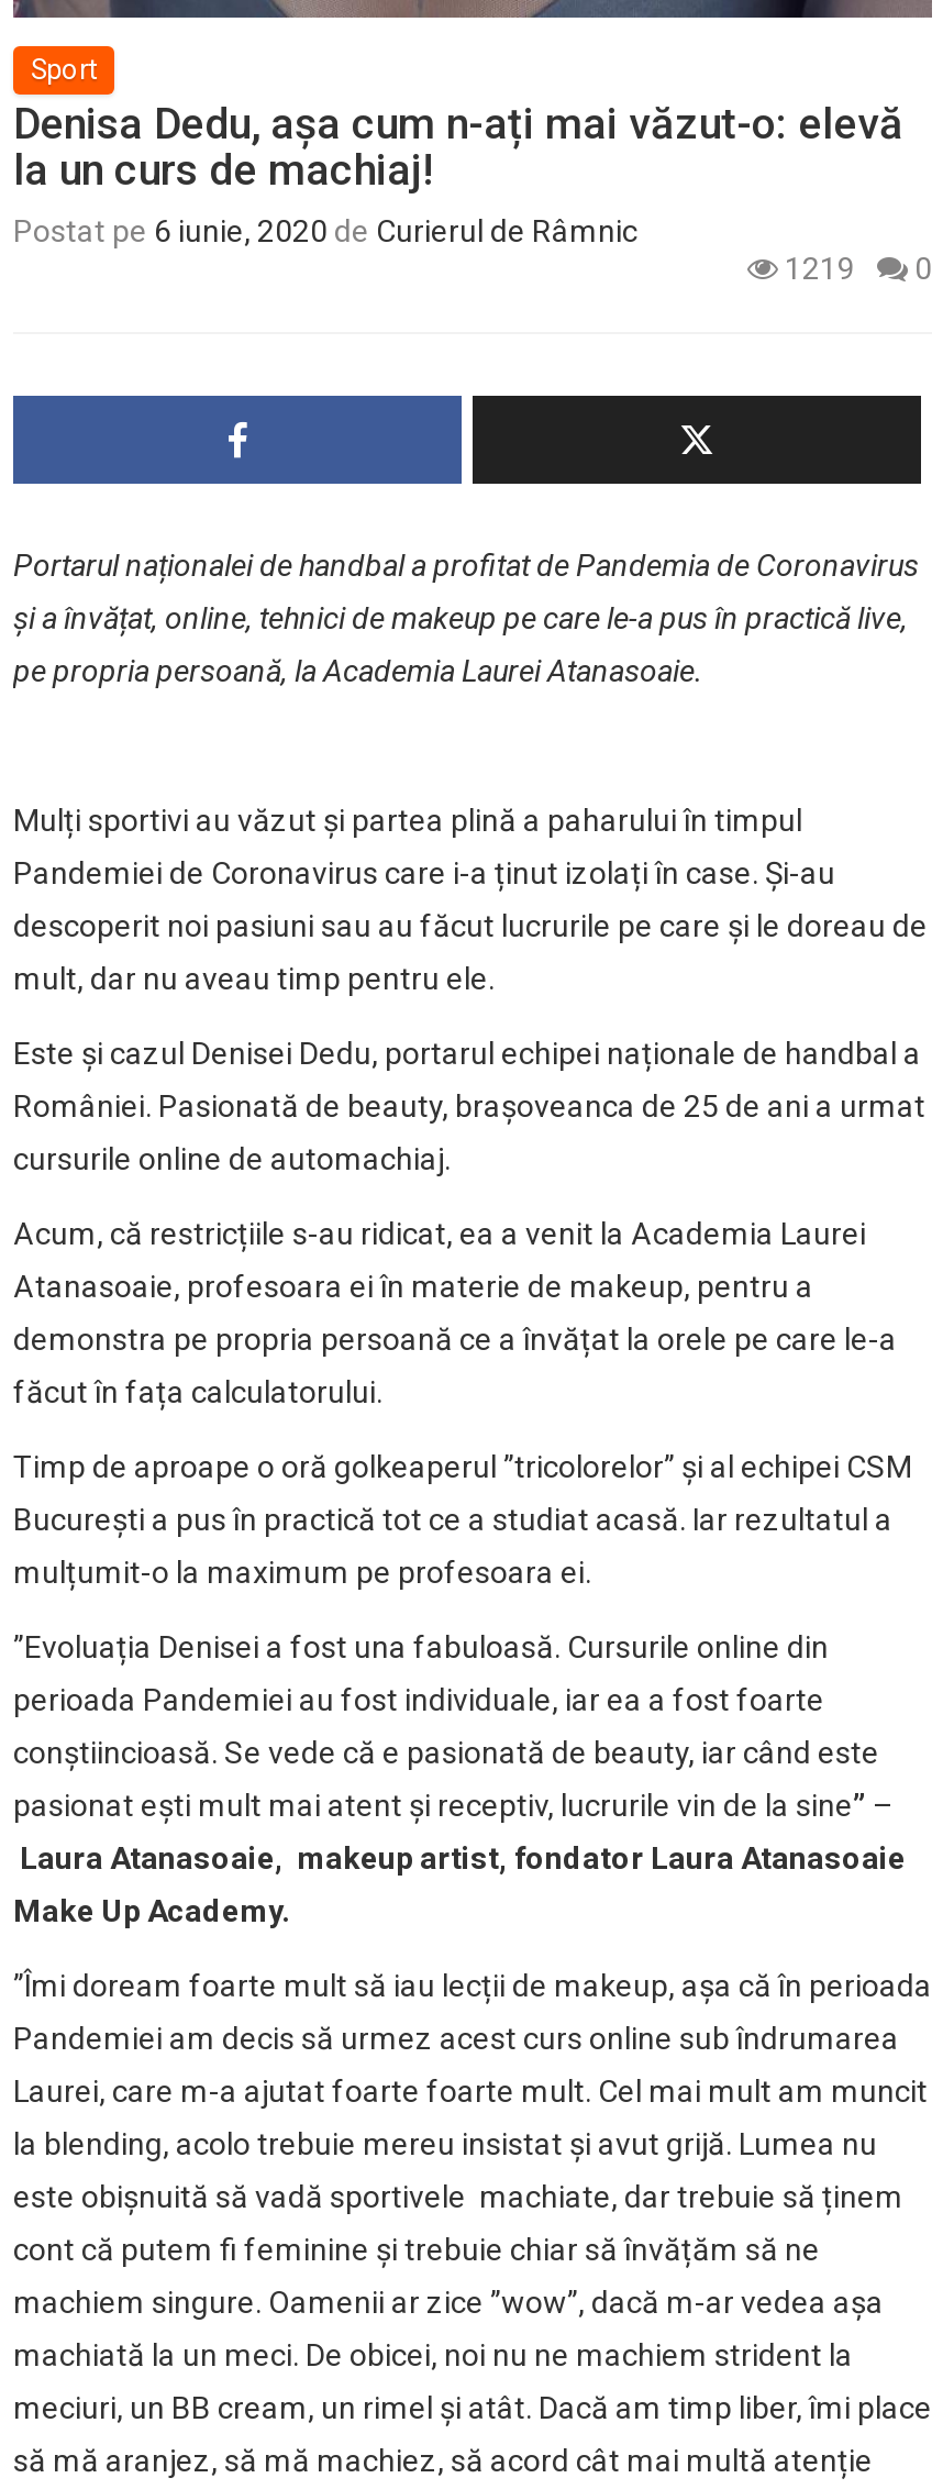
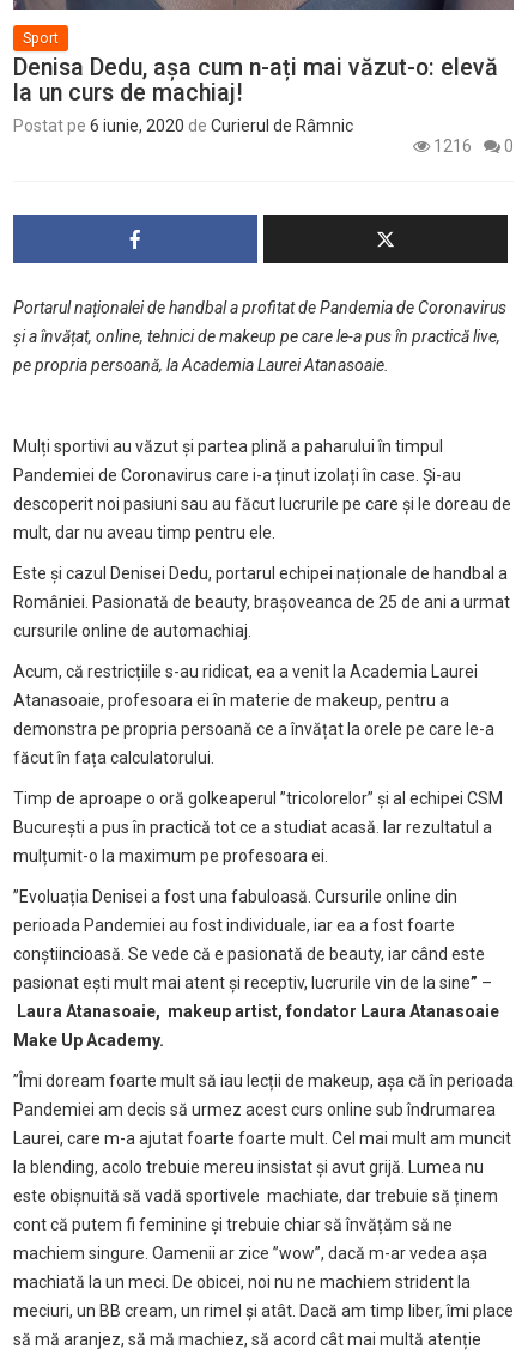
- 1219 0
+ 1216 0
